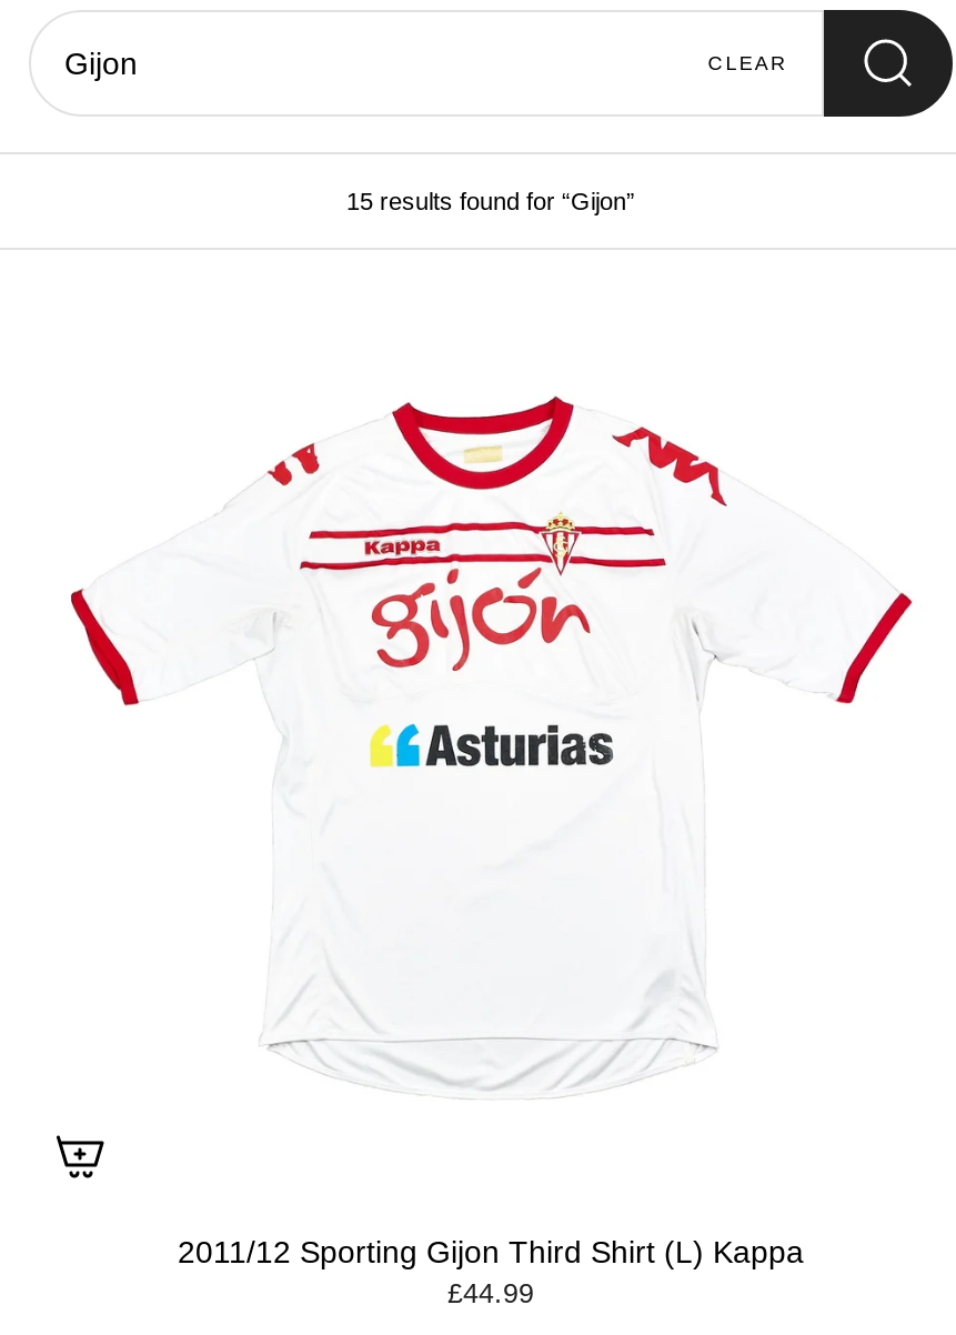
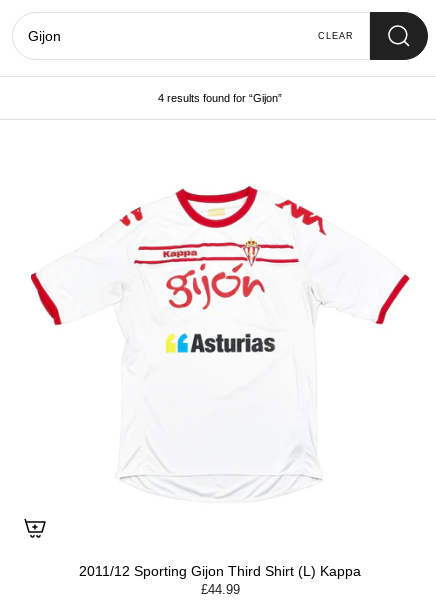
- 15 results found for “Gijon”
+ 4 results found for “Gijon”
